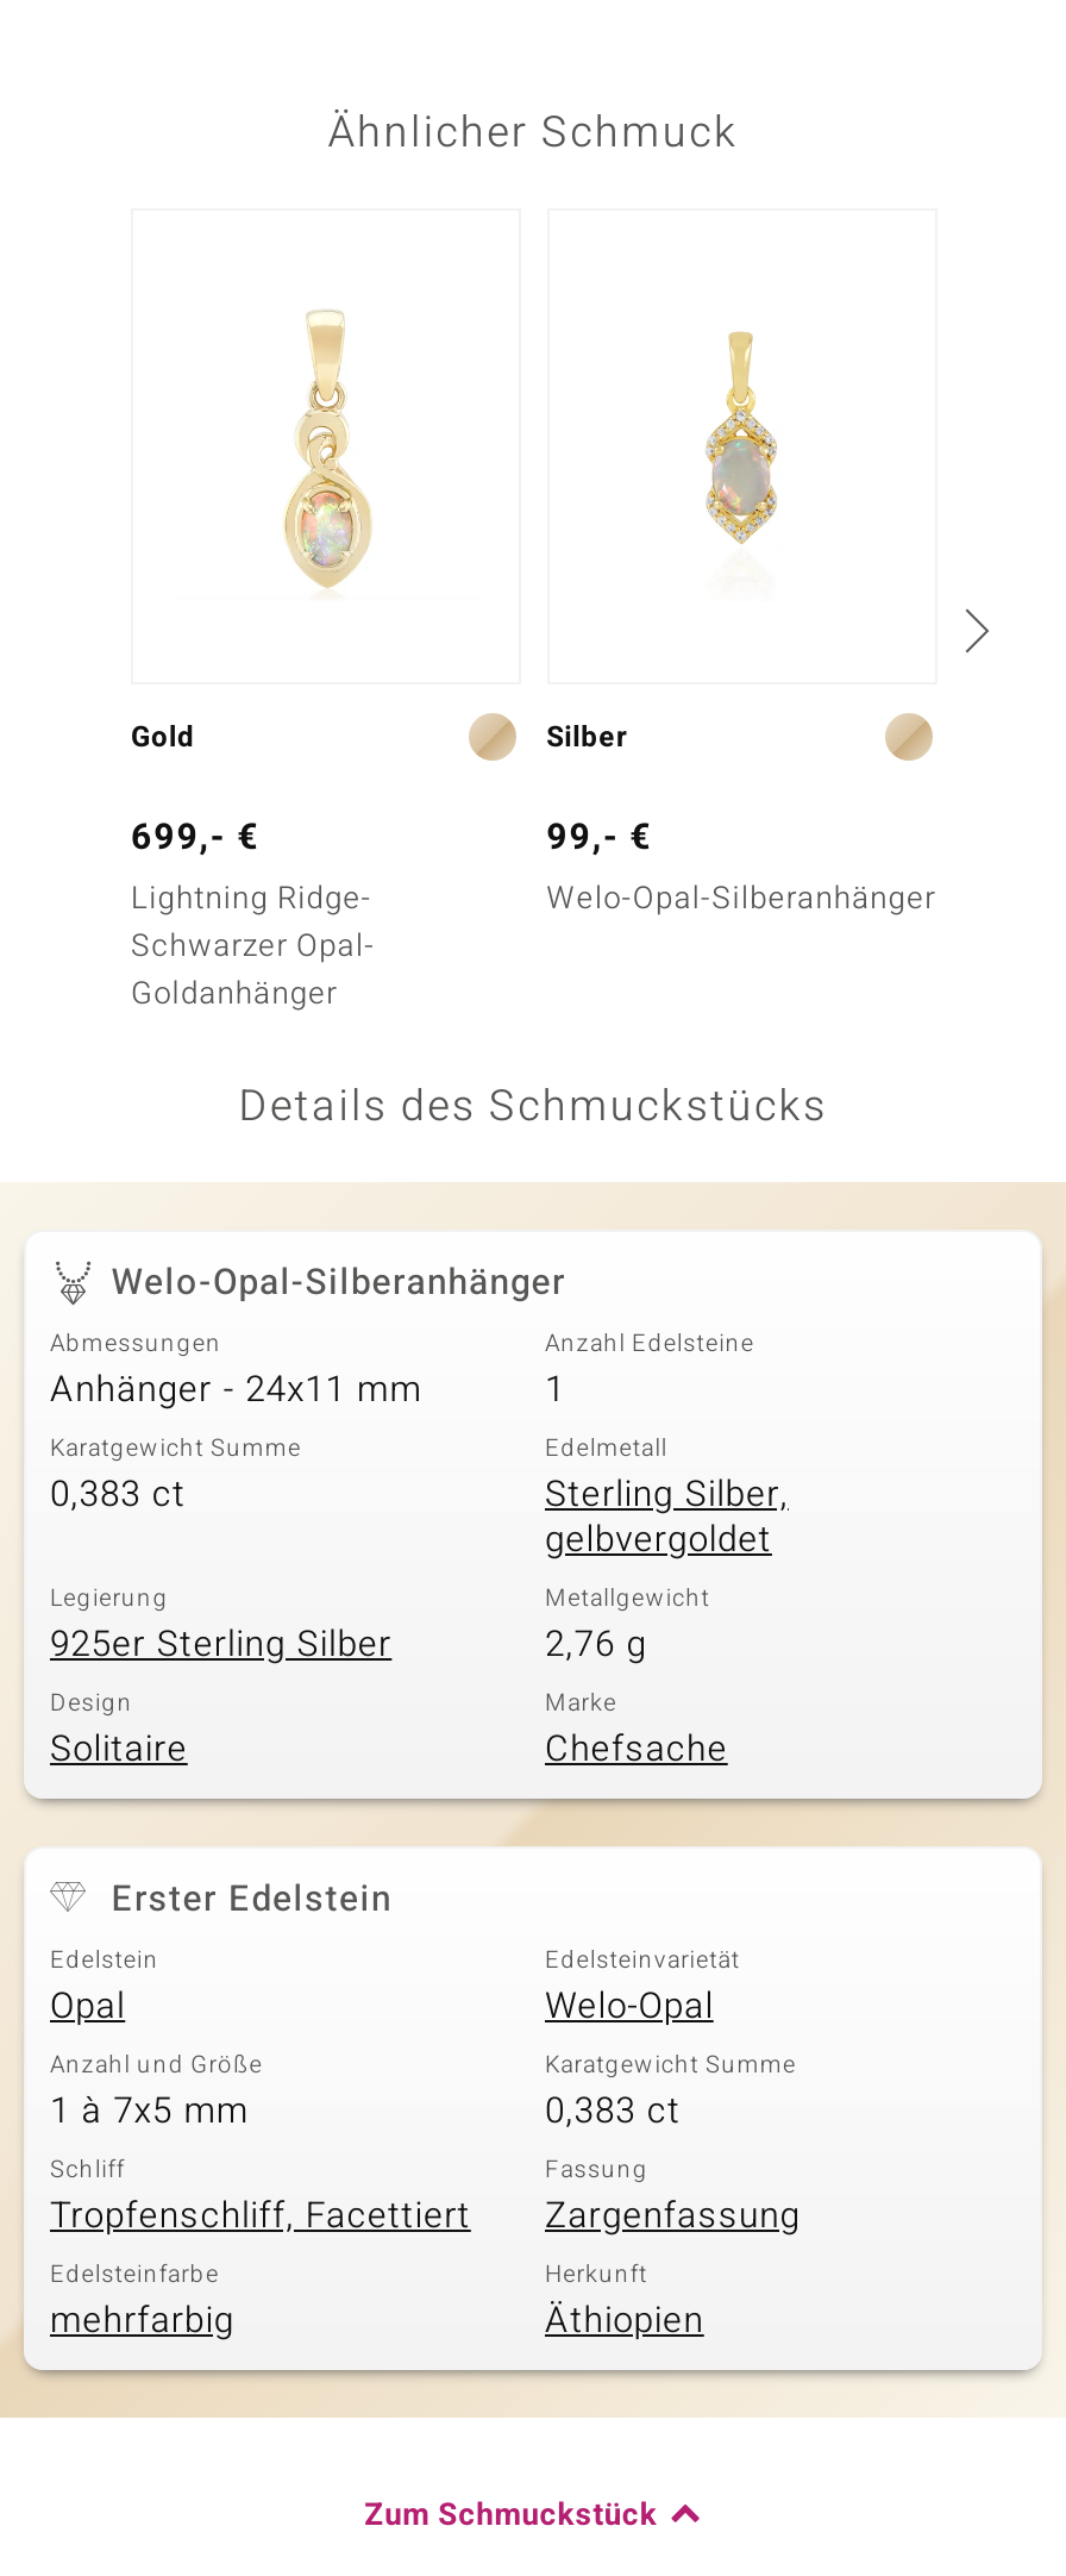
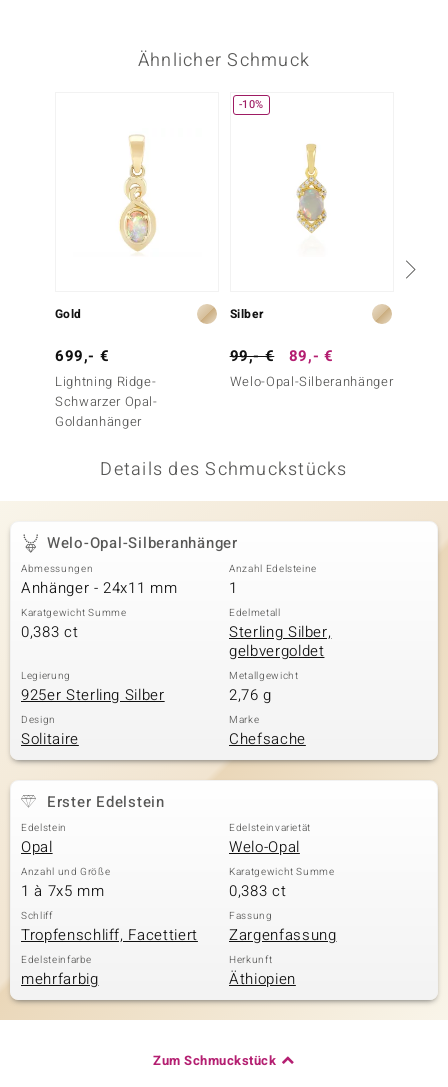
+ -10%

+ 89,- €
